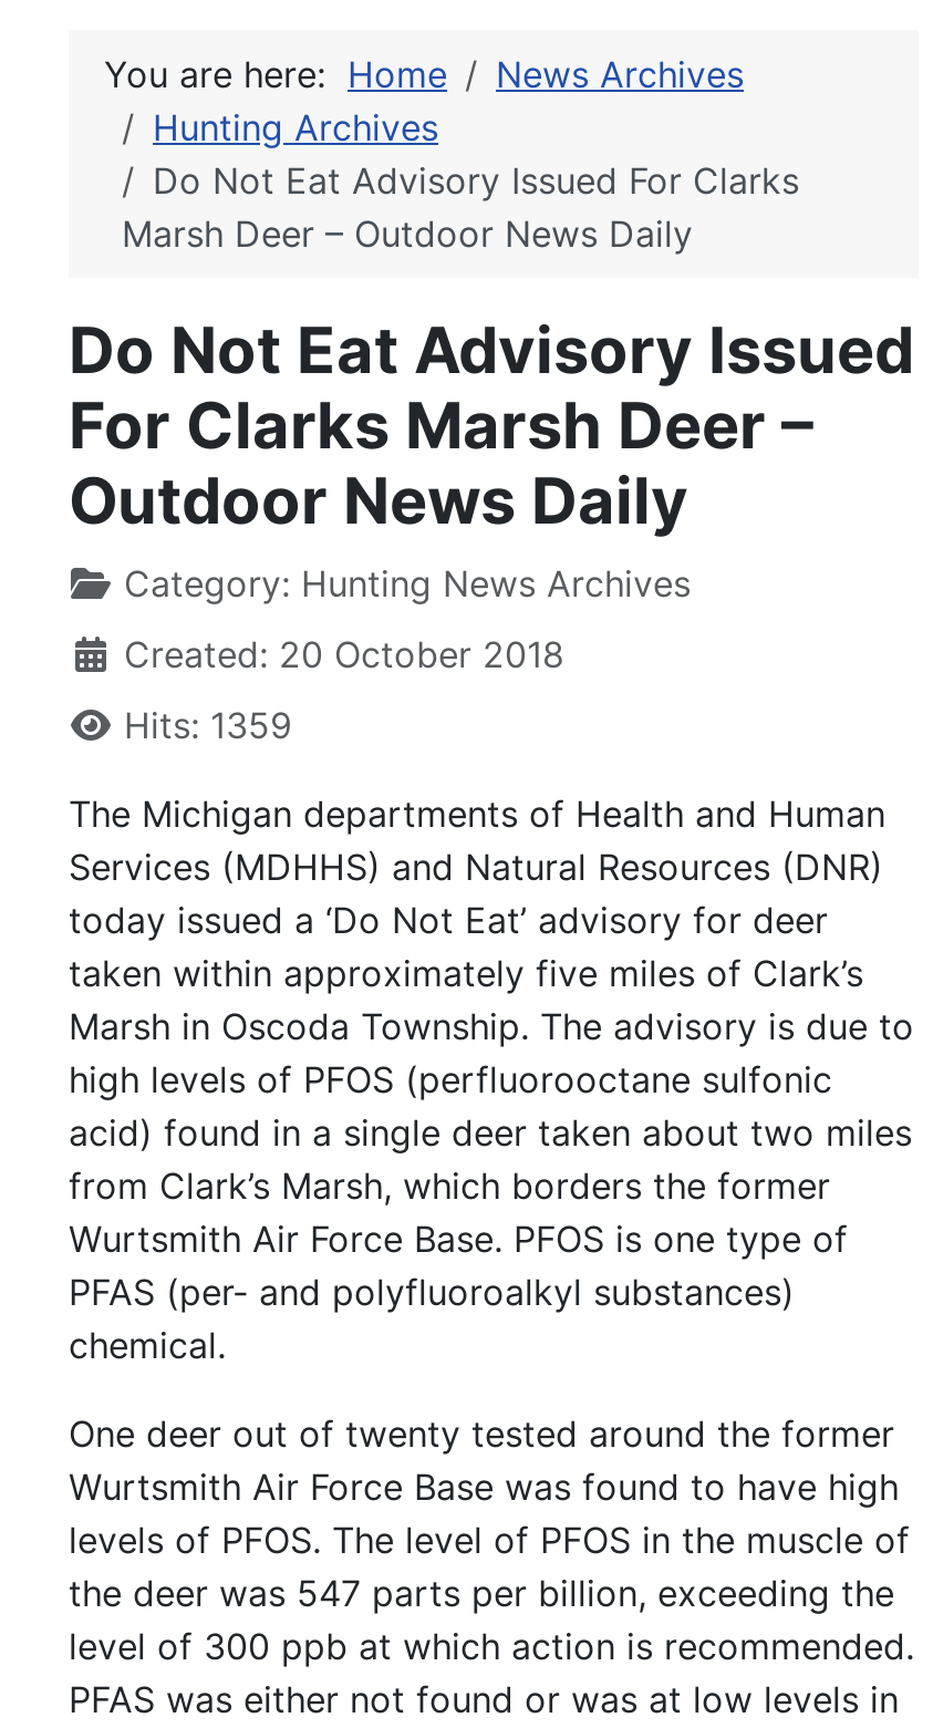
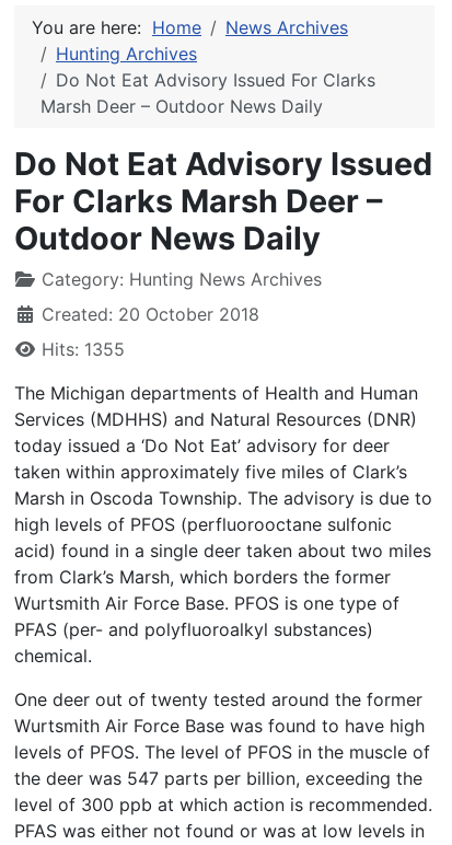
- Hits: 1359
+ Hits: 1355
